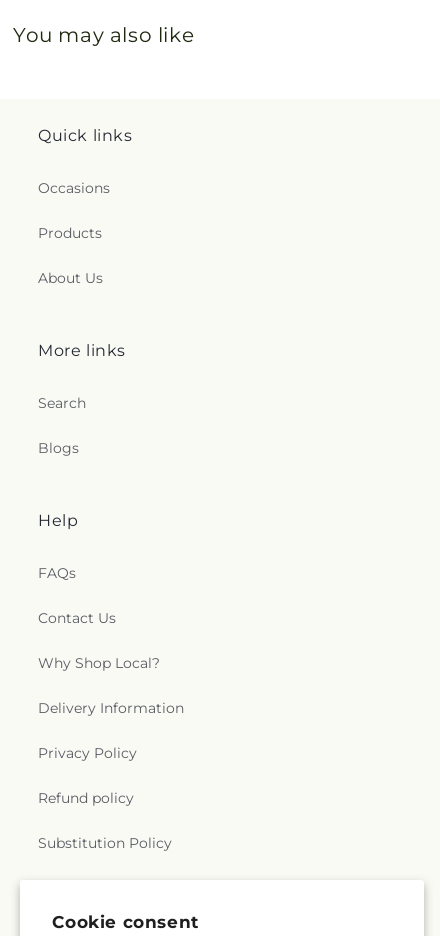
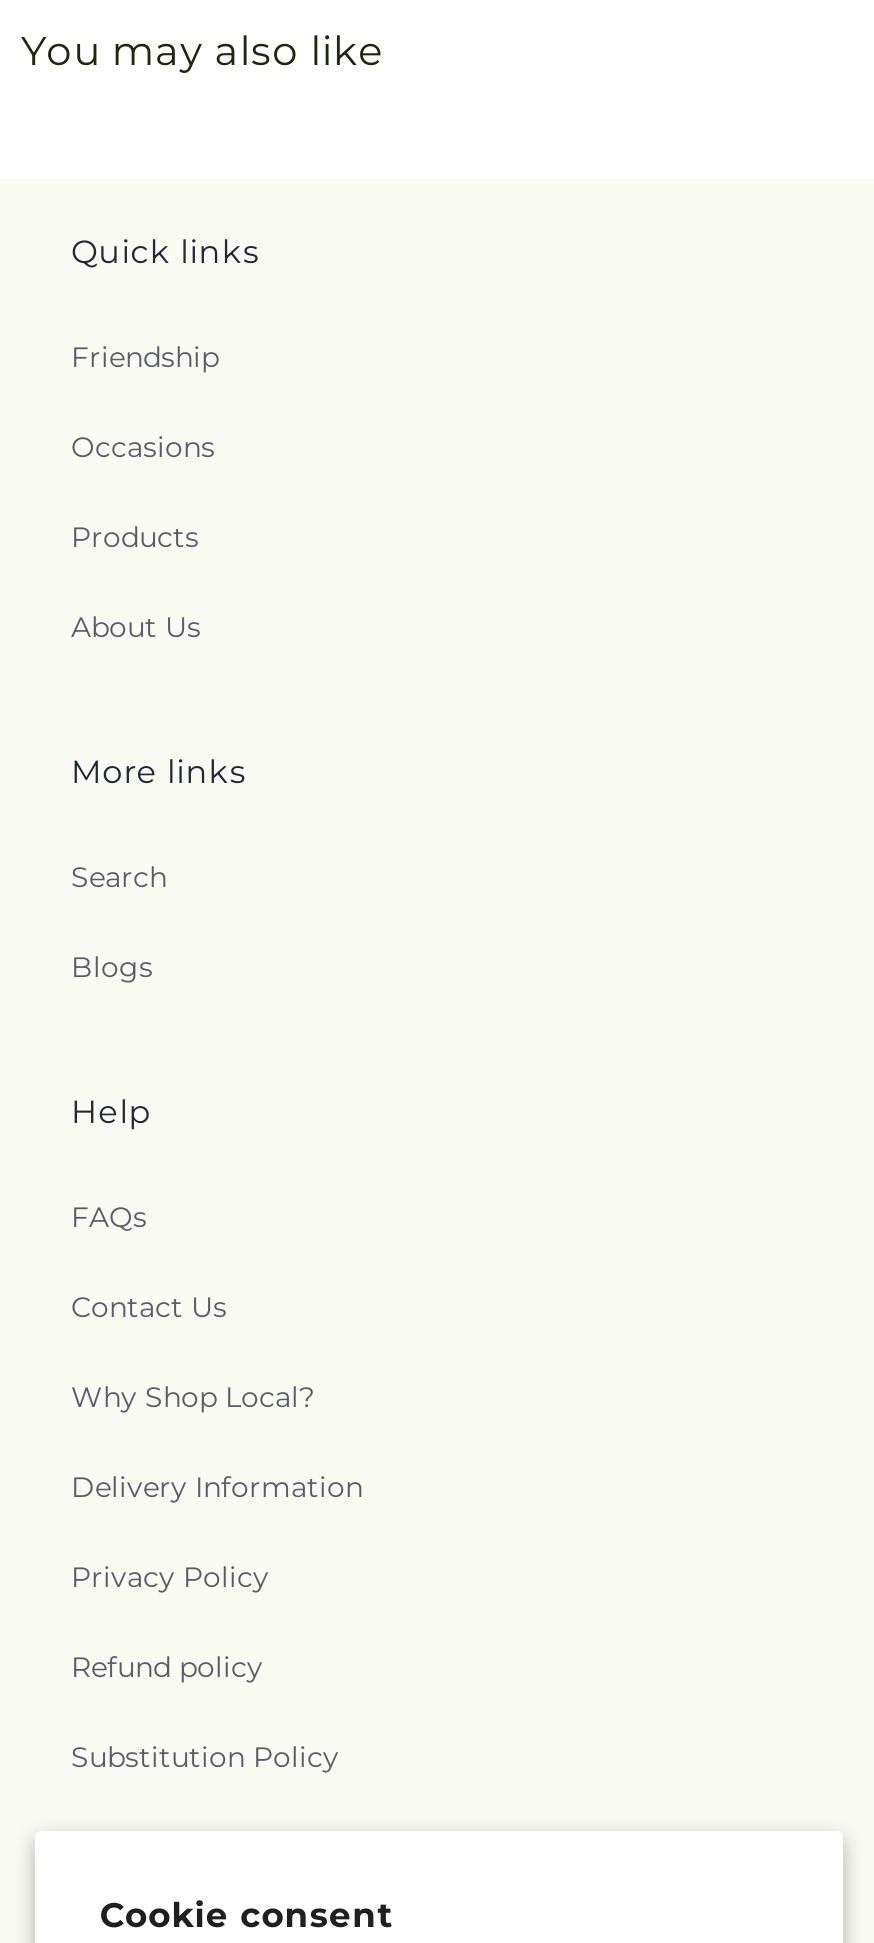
+ Friendship
